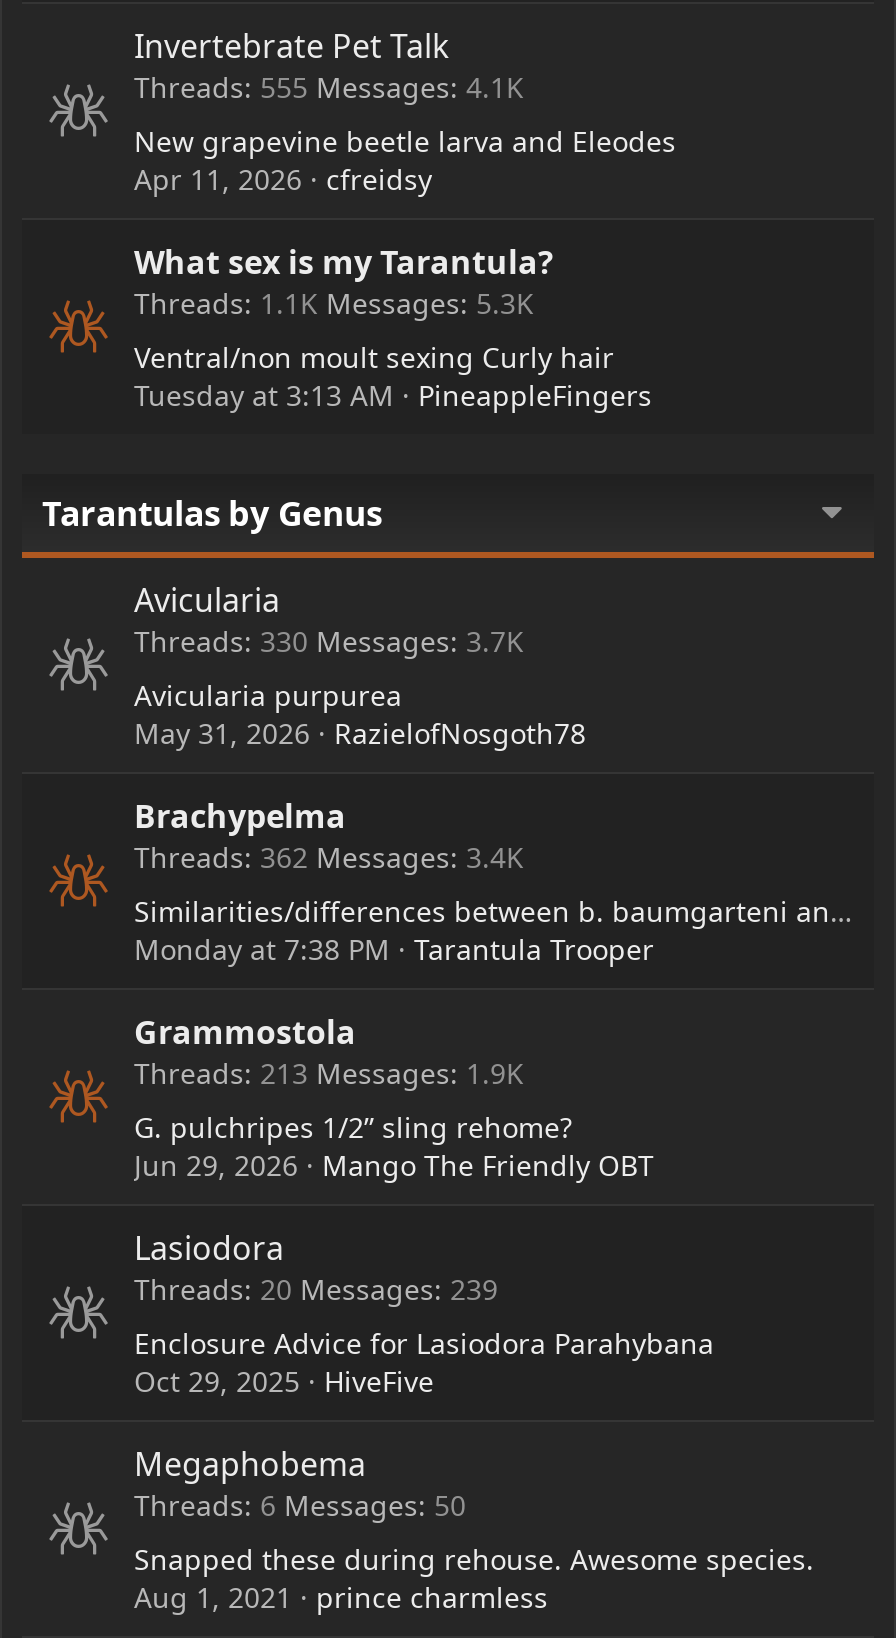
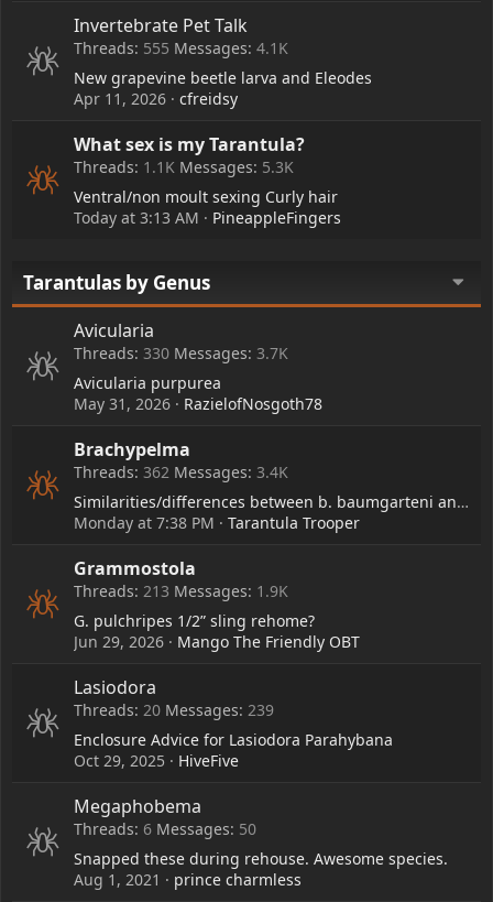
- Tuesday at 3:13 AM PineappleFingers
+ Today at 3:13 AM PineappleFingers
